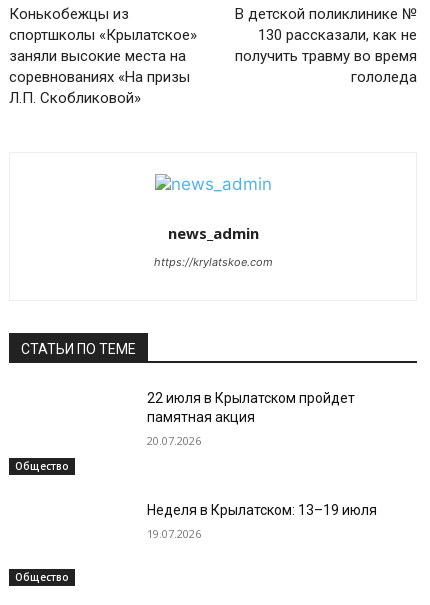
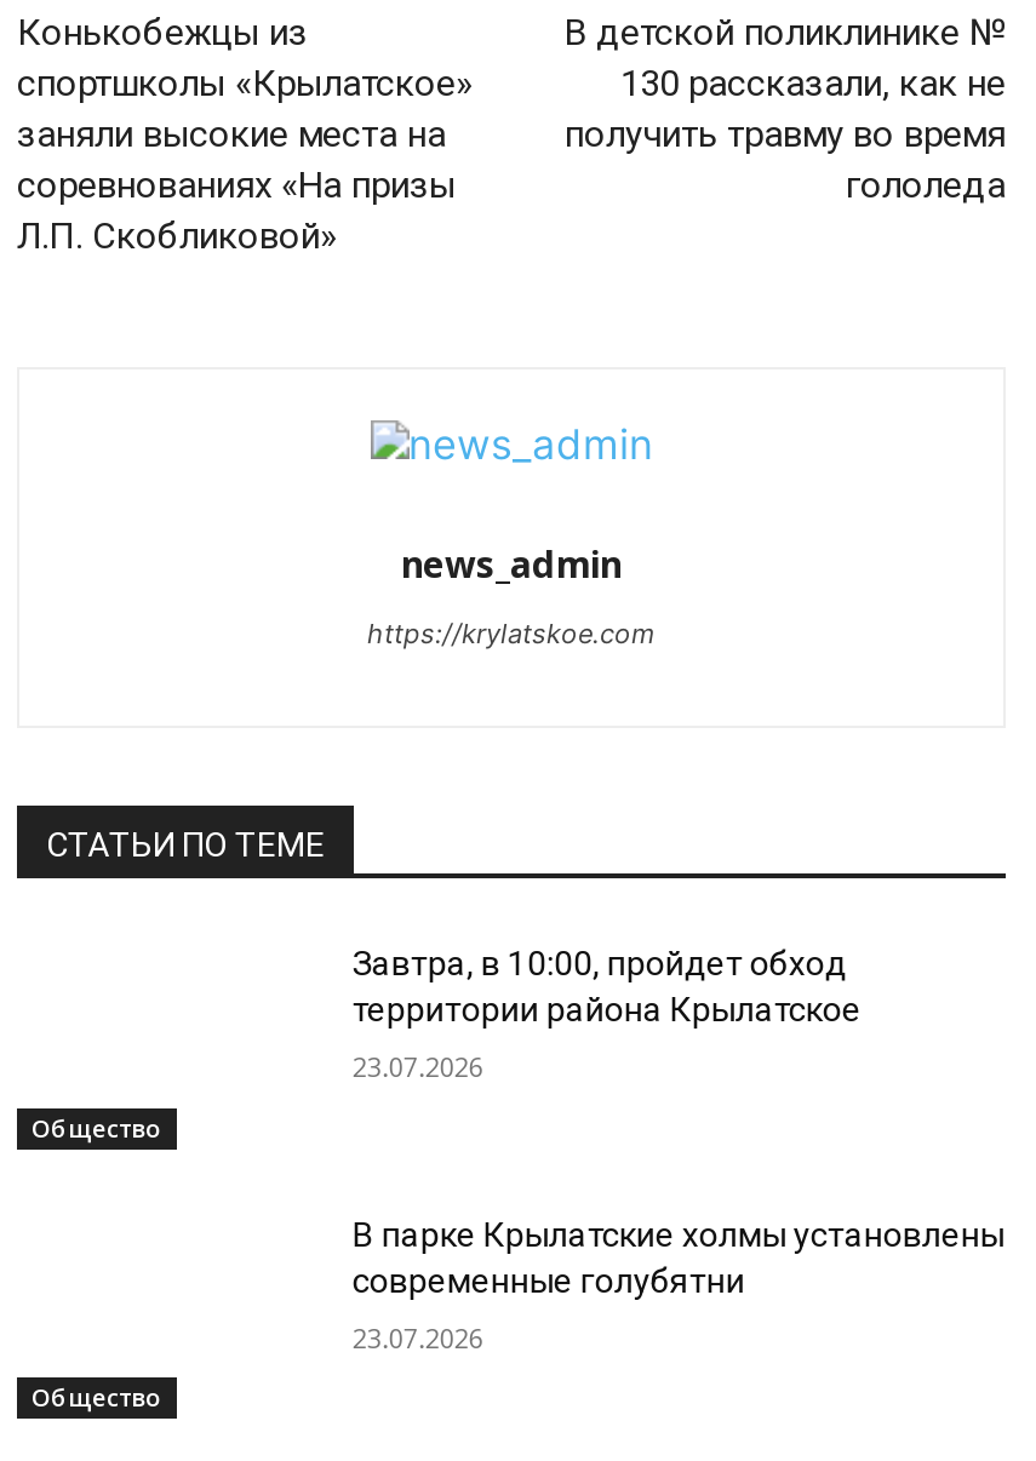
- 22 июля в Крылатском пройдет
- памятная акция
+ Завтра, в 10:00, пройдет обход
+ территории района Крылатское

- 20.07.2026
+ 23.07.2026

- Неделя в Крылатском: 13–19 июля
+ В парке Крылатские холмы установлены
+ современные голубятни

- 19.07.2026
+ 23.07.2026
